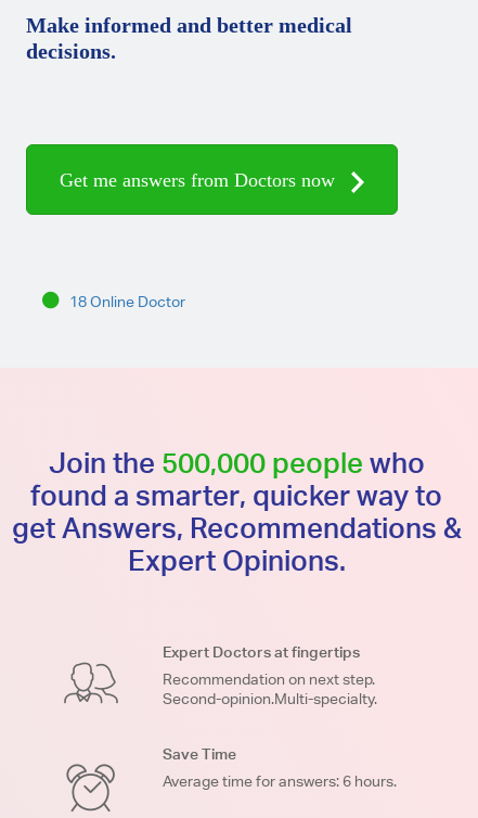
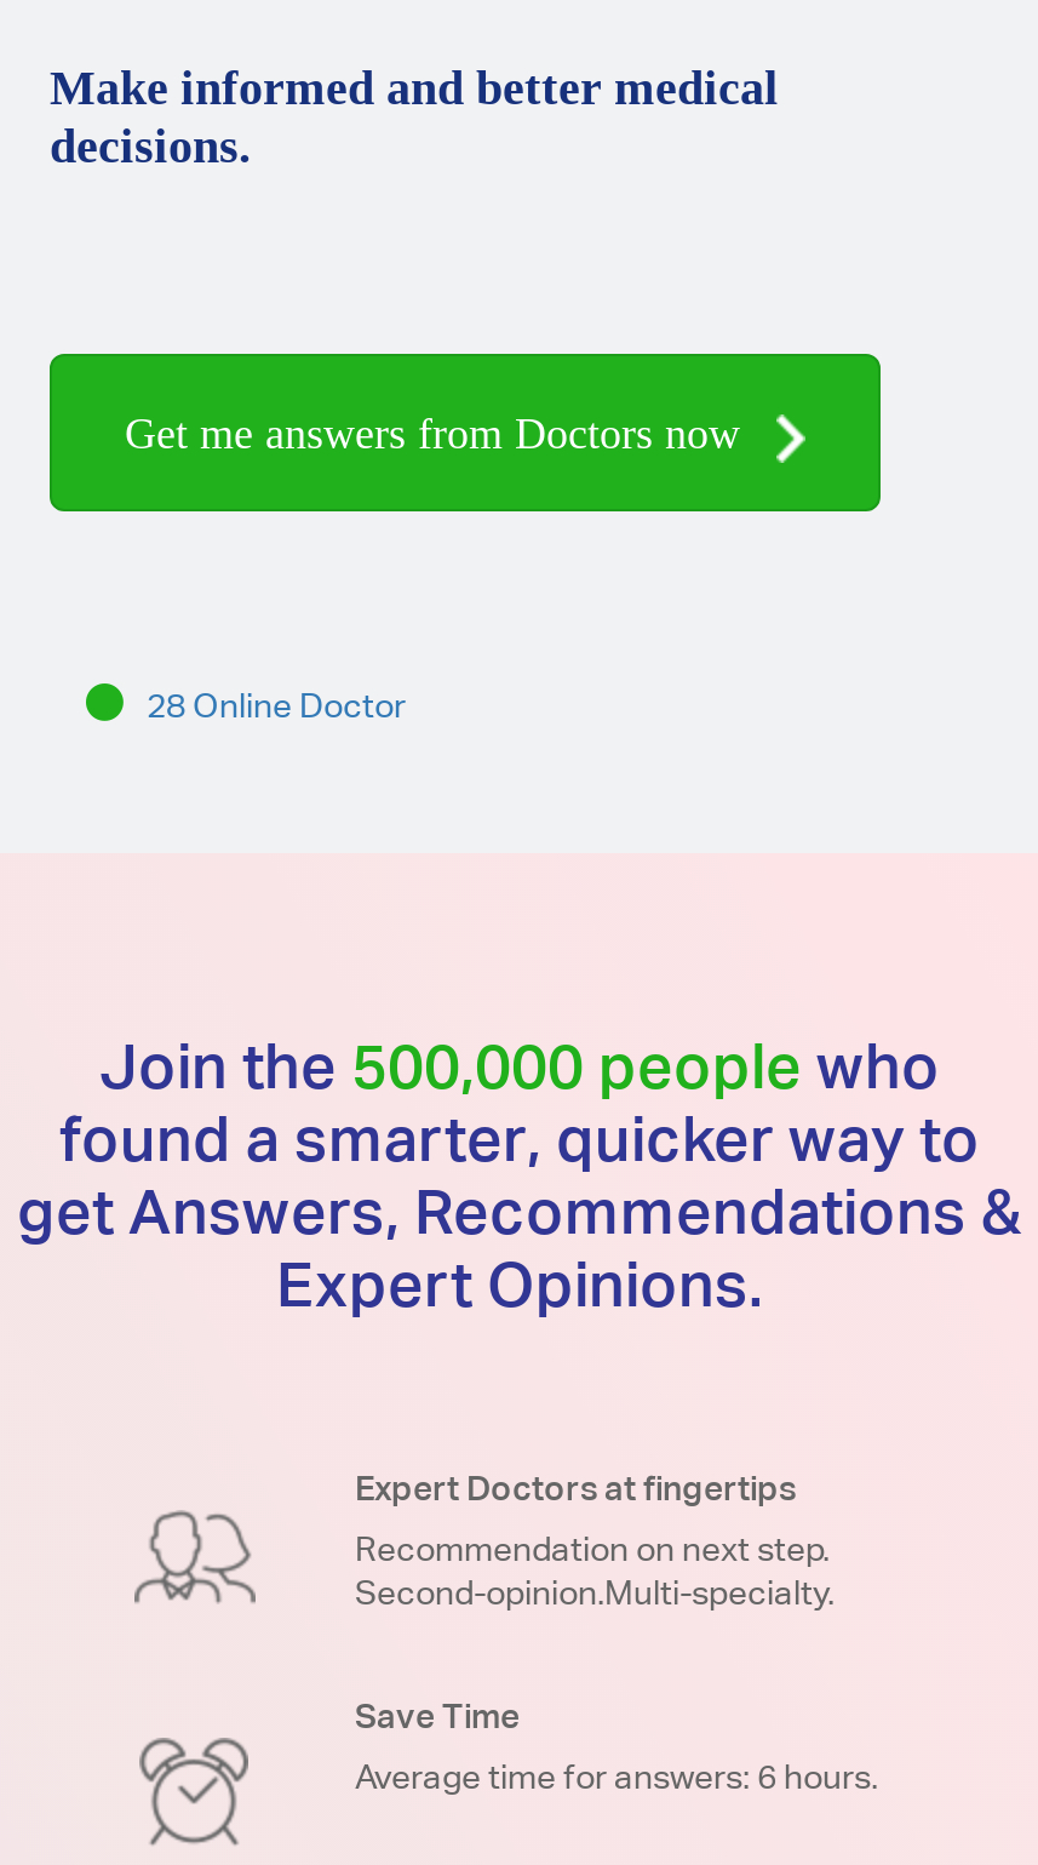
- 18 Online Doctor
+ 28 Online Doctor
